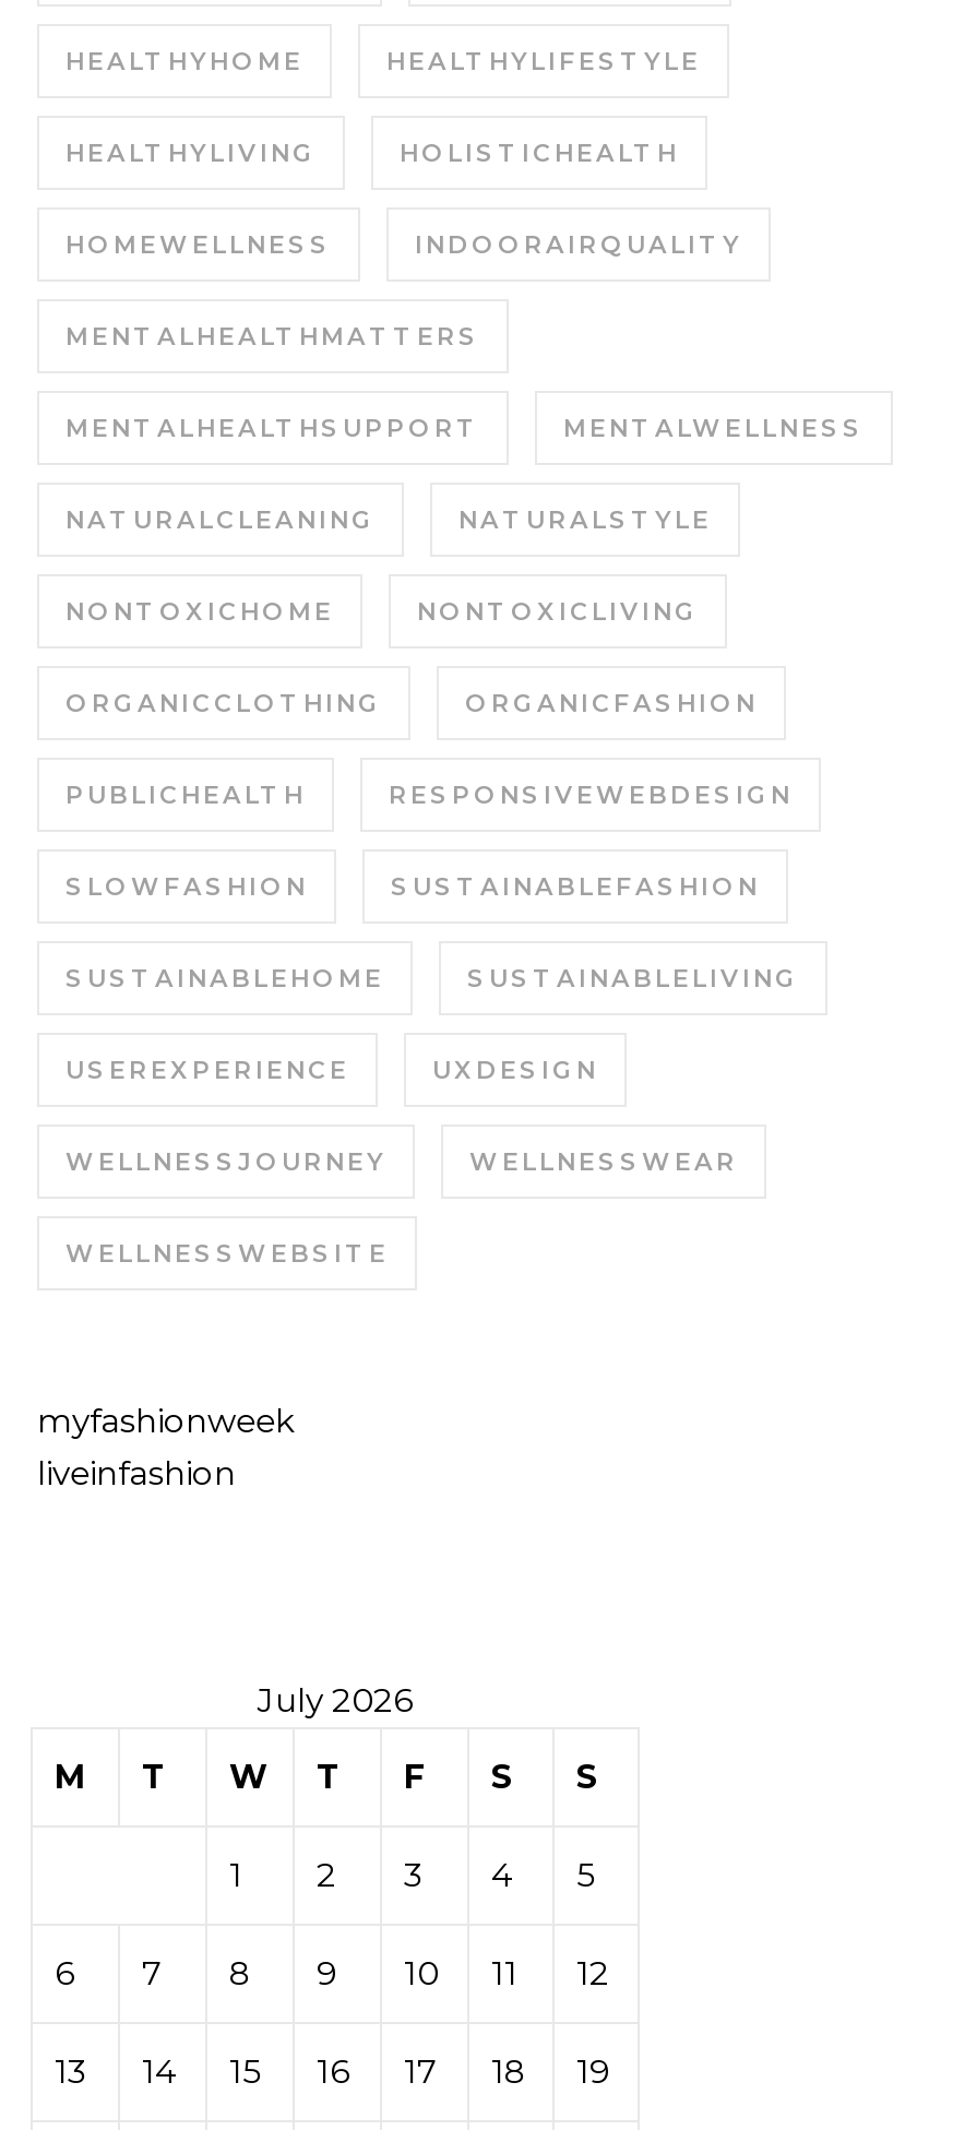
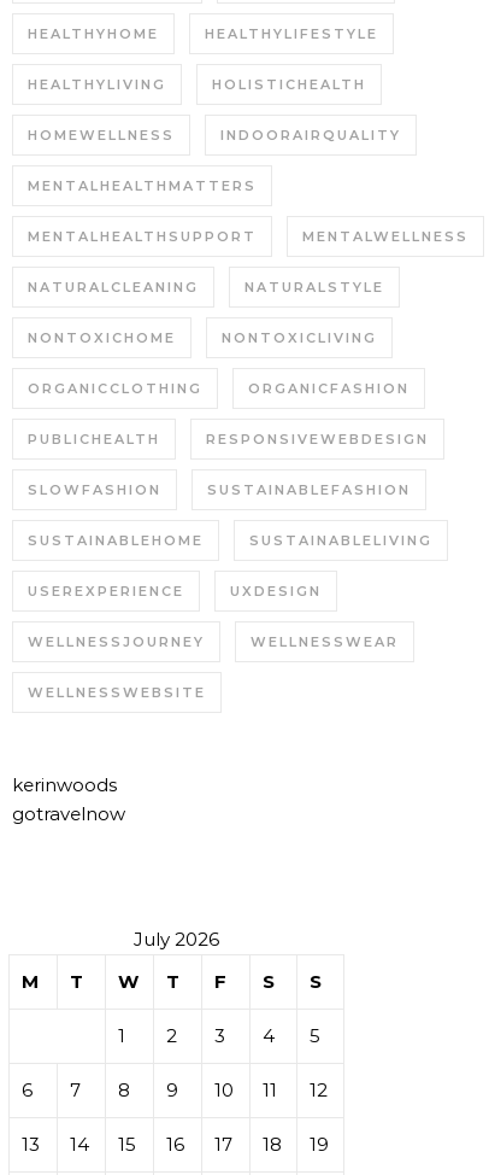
- myfashionweek
- liveinfashion
+ kerinwoods
+ gotravelnow
